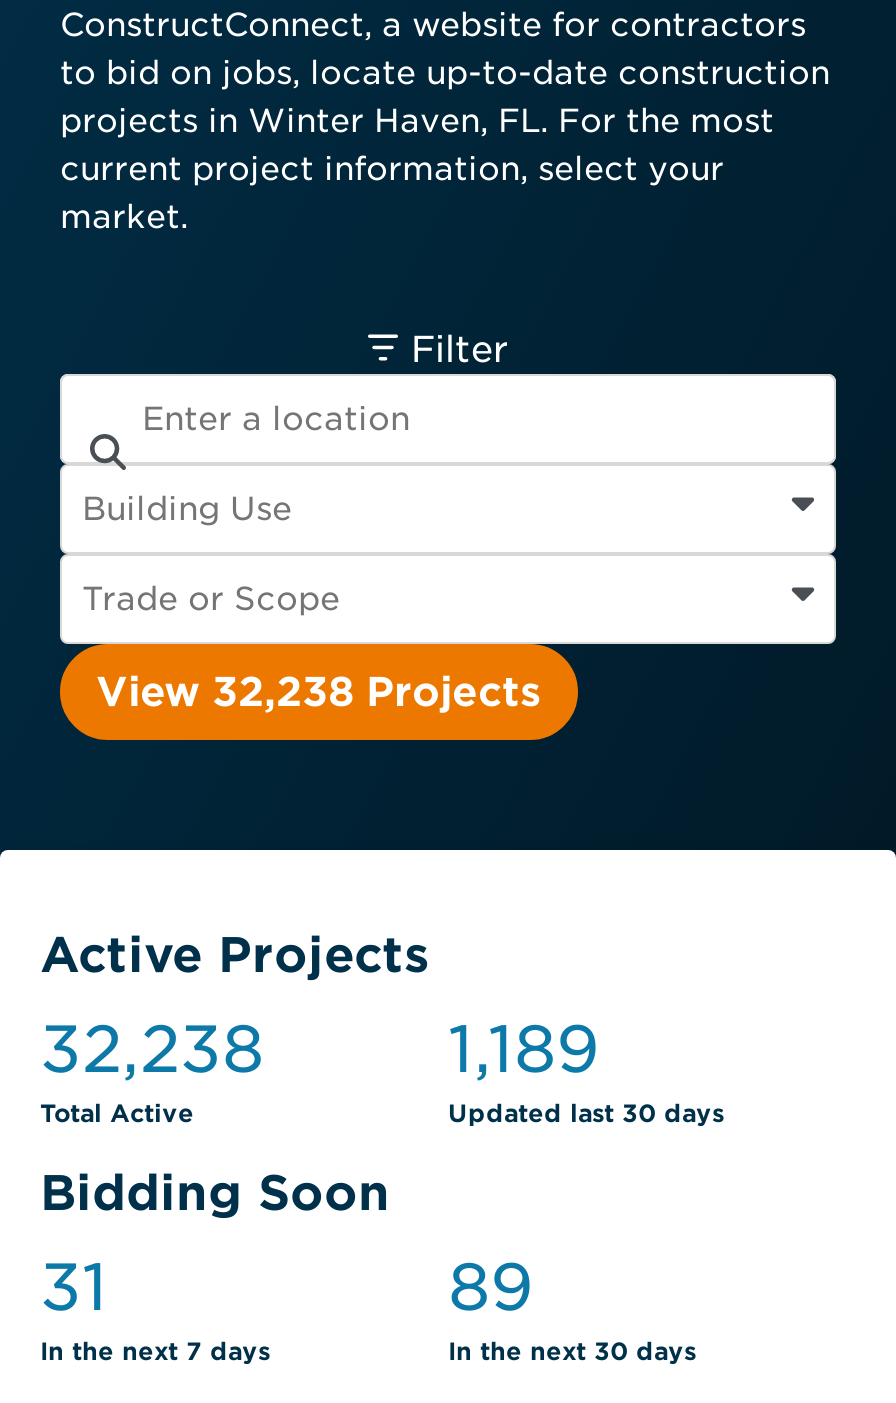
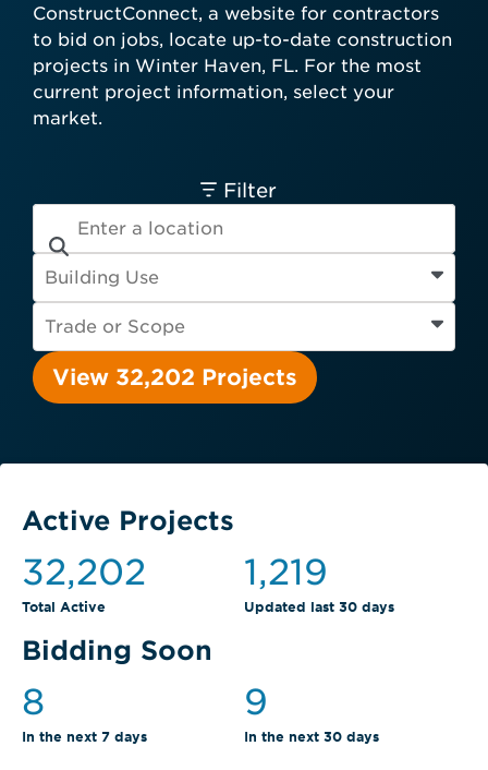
- View 32,238 Projects
+ View 32,202 Projects

- 32,238
+ 32,202

- 1,189
+ 1,219

- 31
+ 8

- 89
+ 9
